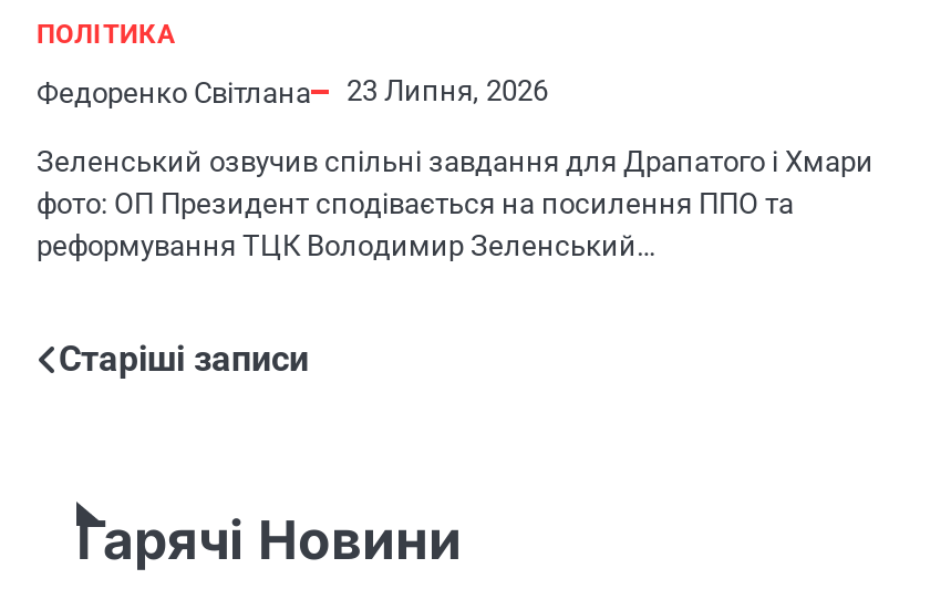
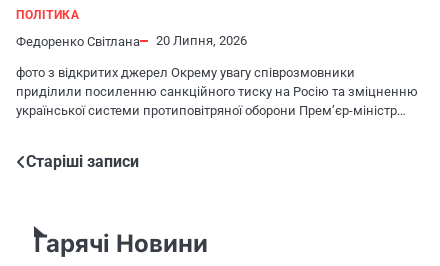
- Федоренко Світлана 23 Липня, 2026
+ Федоренко Світлана 20 Липня, 2026

- Зеленський озвучив спільні завдання для Драпатого і Хмари
- фото: ОП Президент сподівається на посилення ППО та
- реформування ТЦК Володимир Зеленський…
+ фото з відкритих джерел Окрему увагу співрозмовники
+ приділили посиленню санкційного тиску на Росію та зміцненню
+ української системи протиповітряної оборони Прем’єр-міністр…
